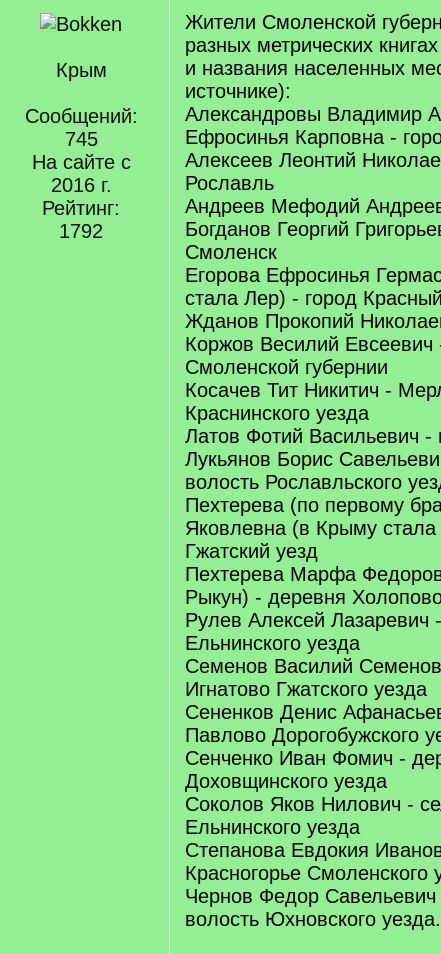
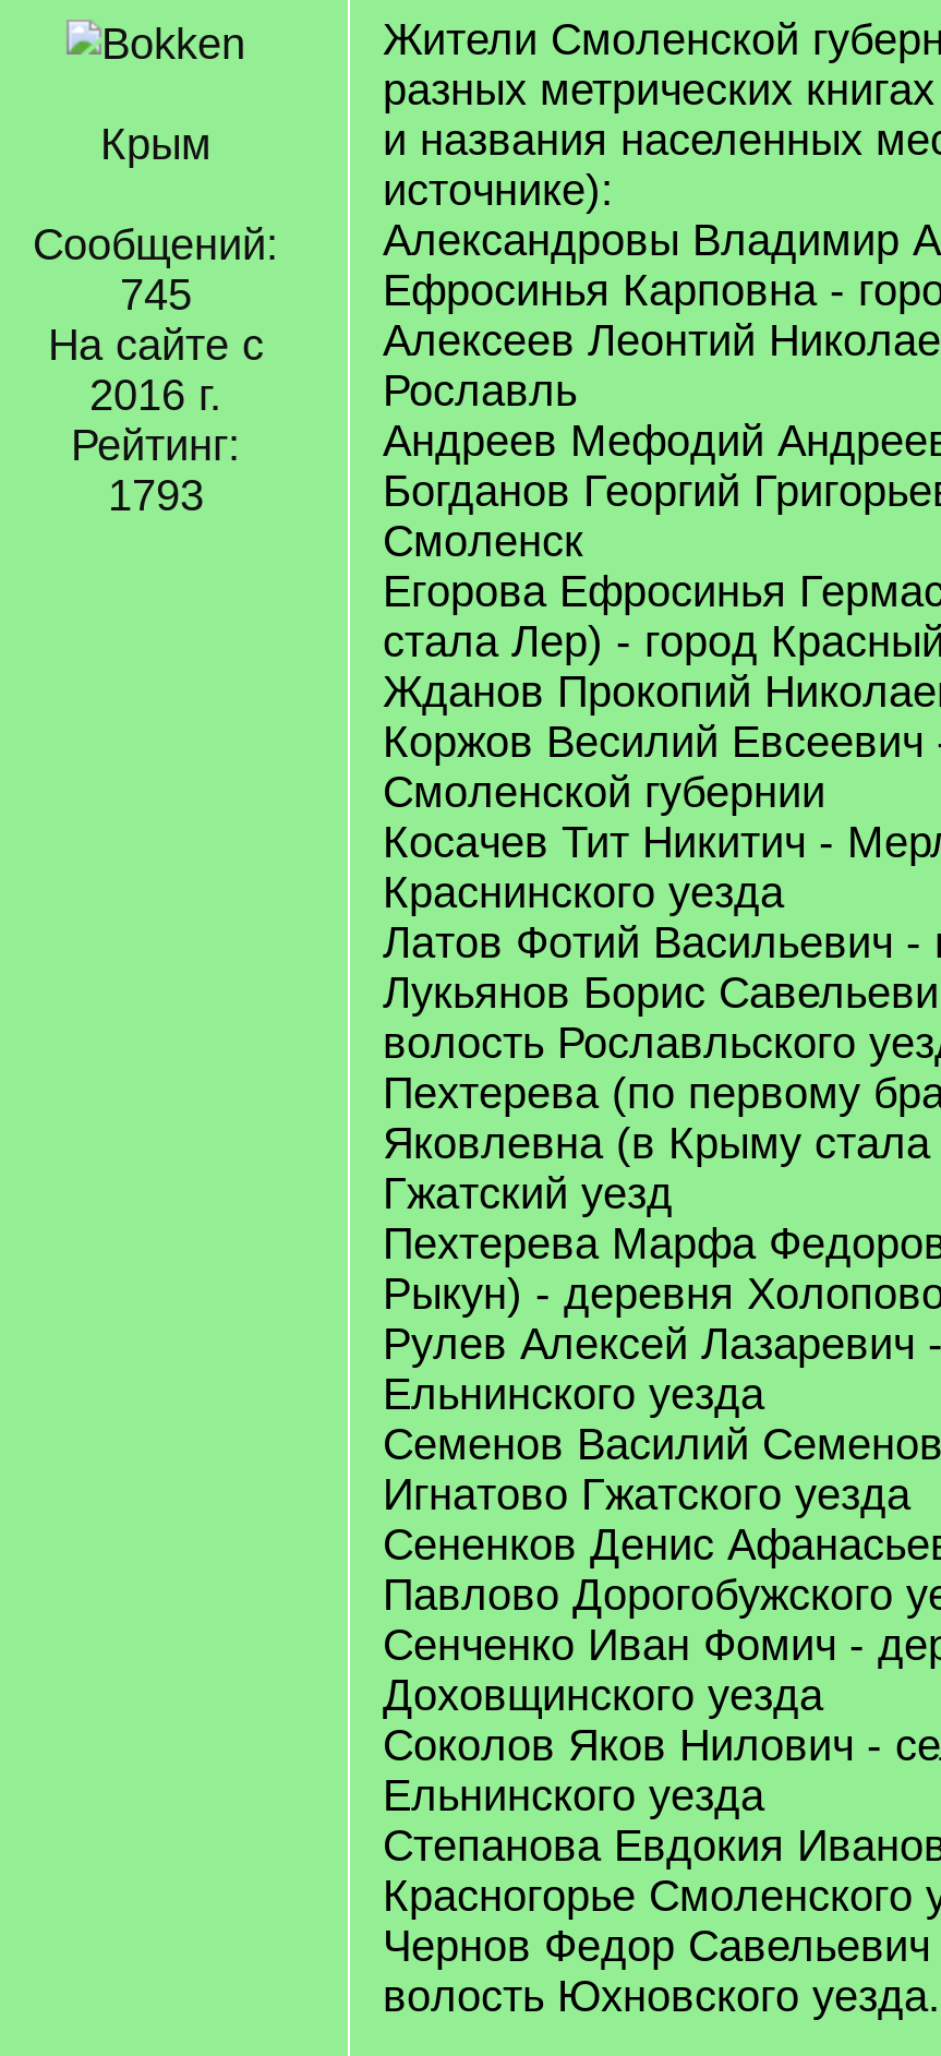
- 1792
+ 1793
